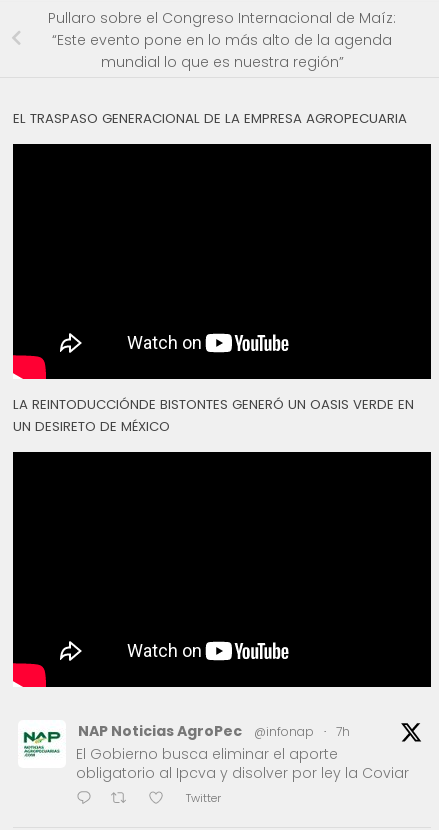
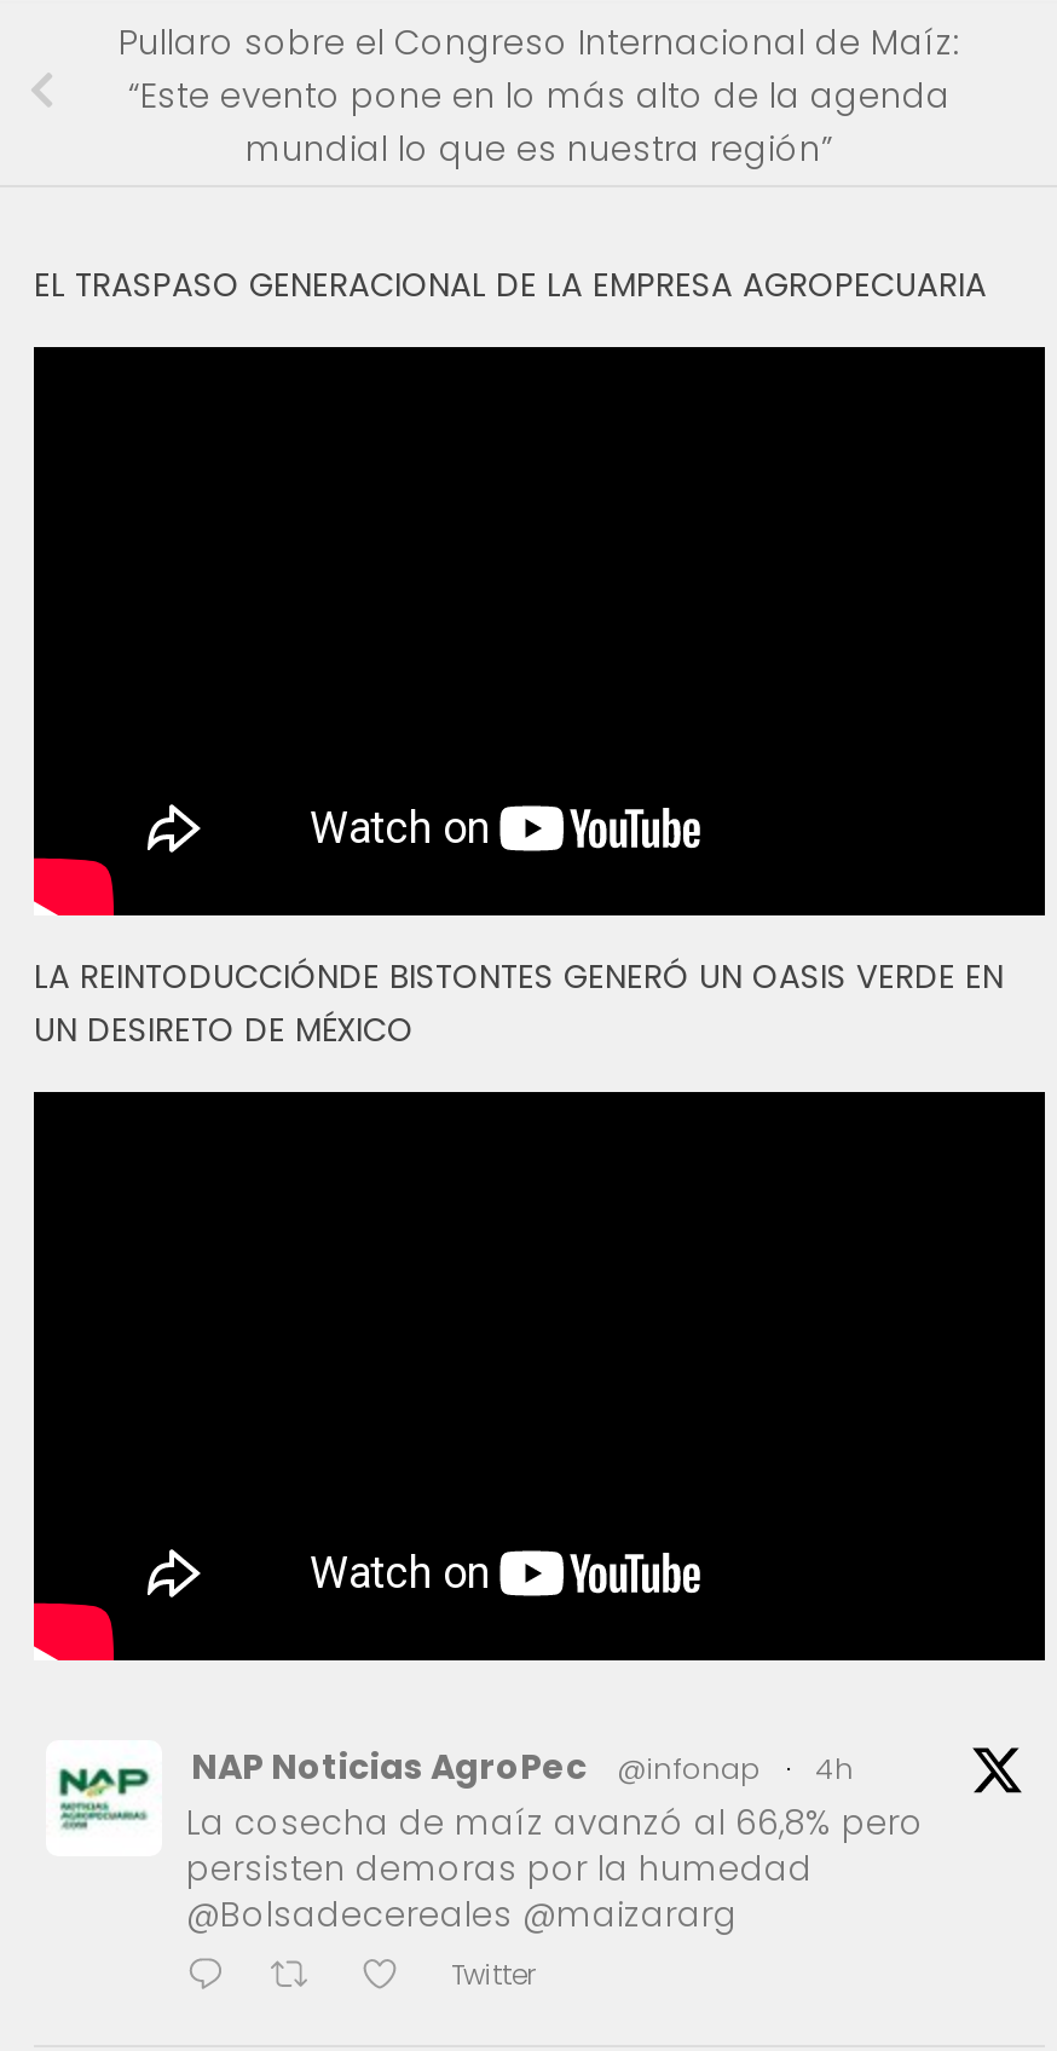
- 7h
- El Gobierno busca eliminar el aporte
- obligatorio al Ipcva y disolver por ley la Coviar
+ 4h
+ La cosecha de maíz avanzó al 66,8% pero
+ persisten demoras por la humedad
+ @Bolsadecereales @maizararg
